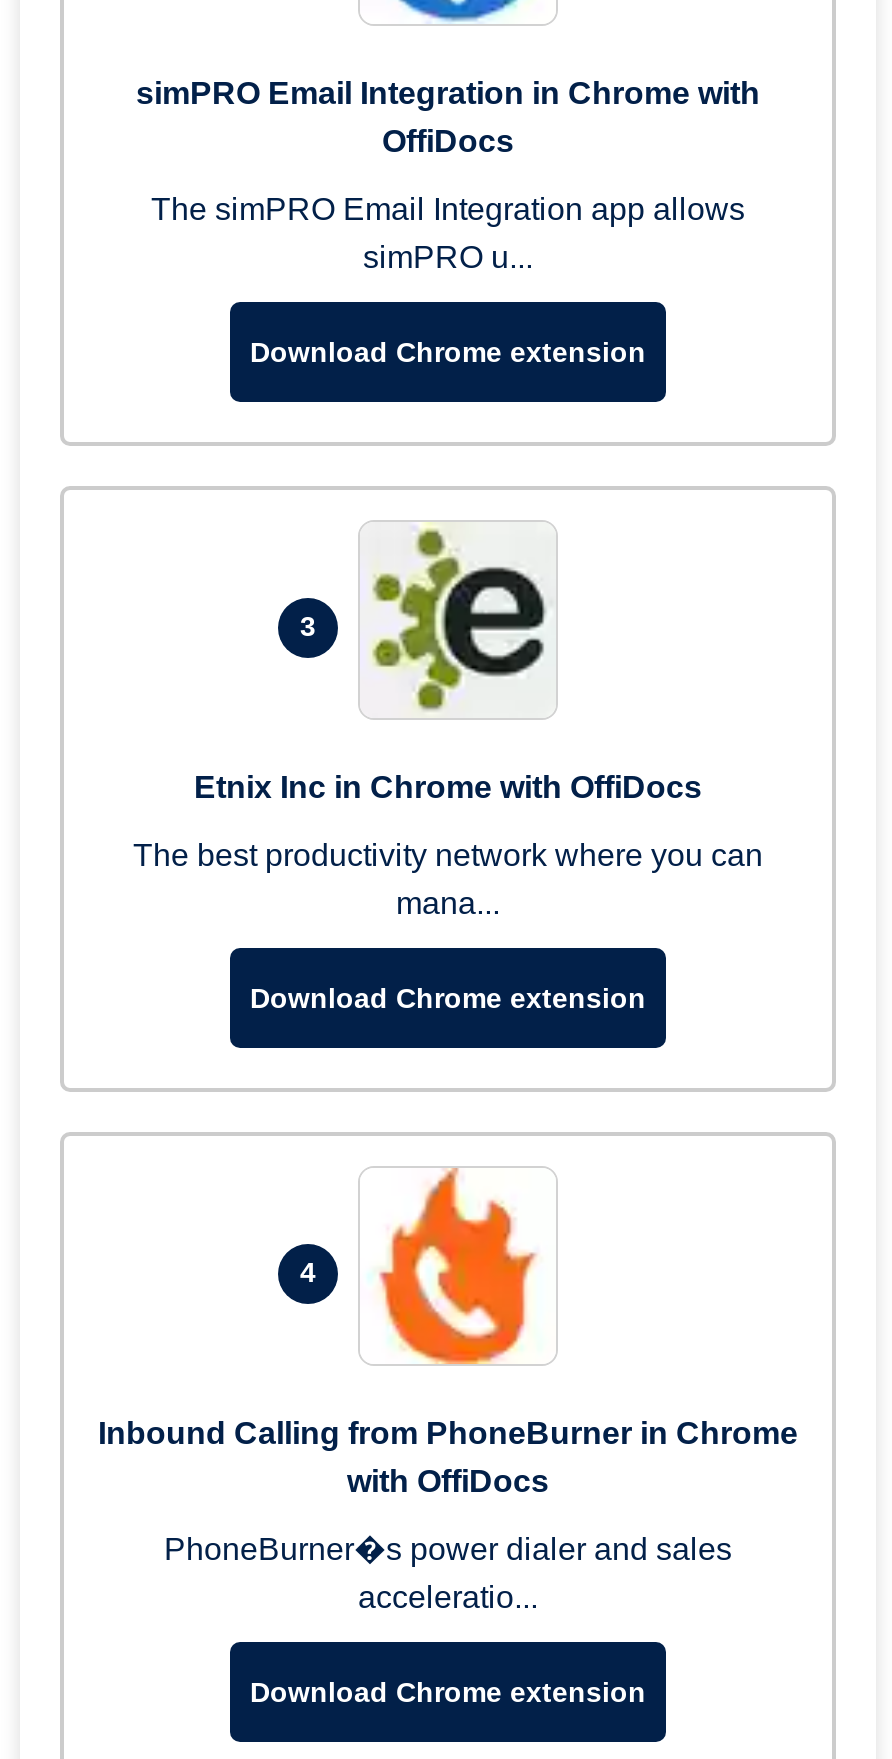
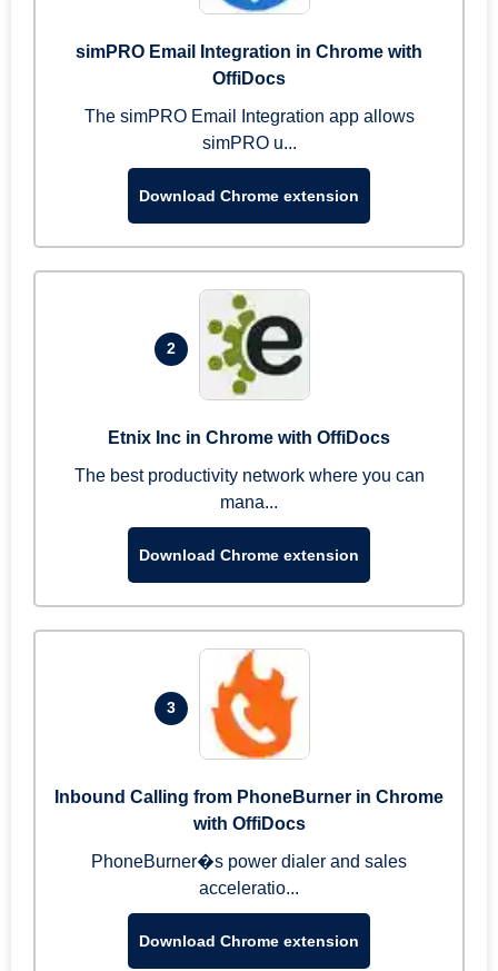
- 3
+ 2

- 4
+ 3
